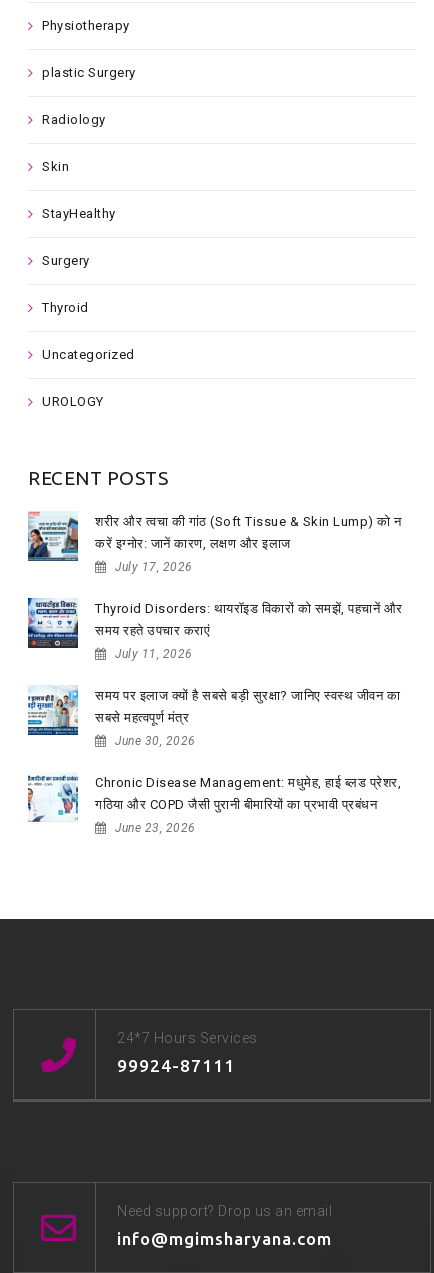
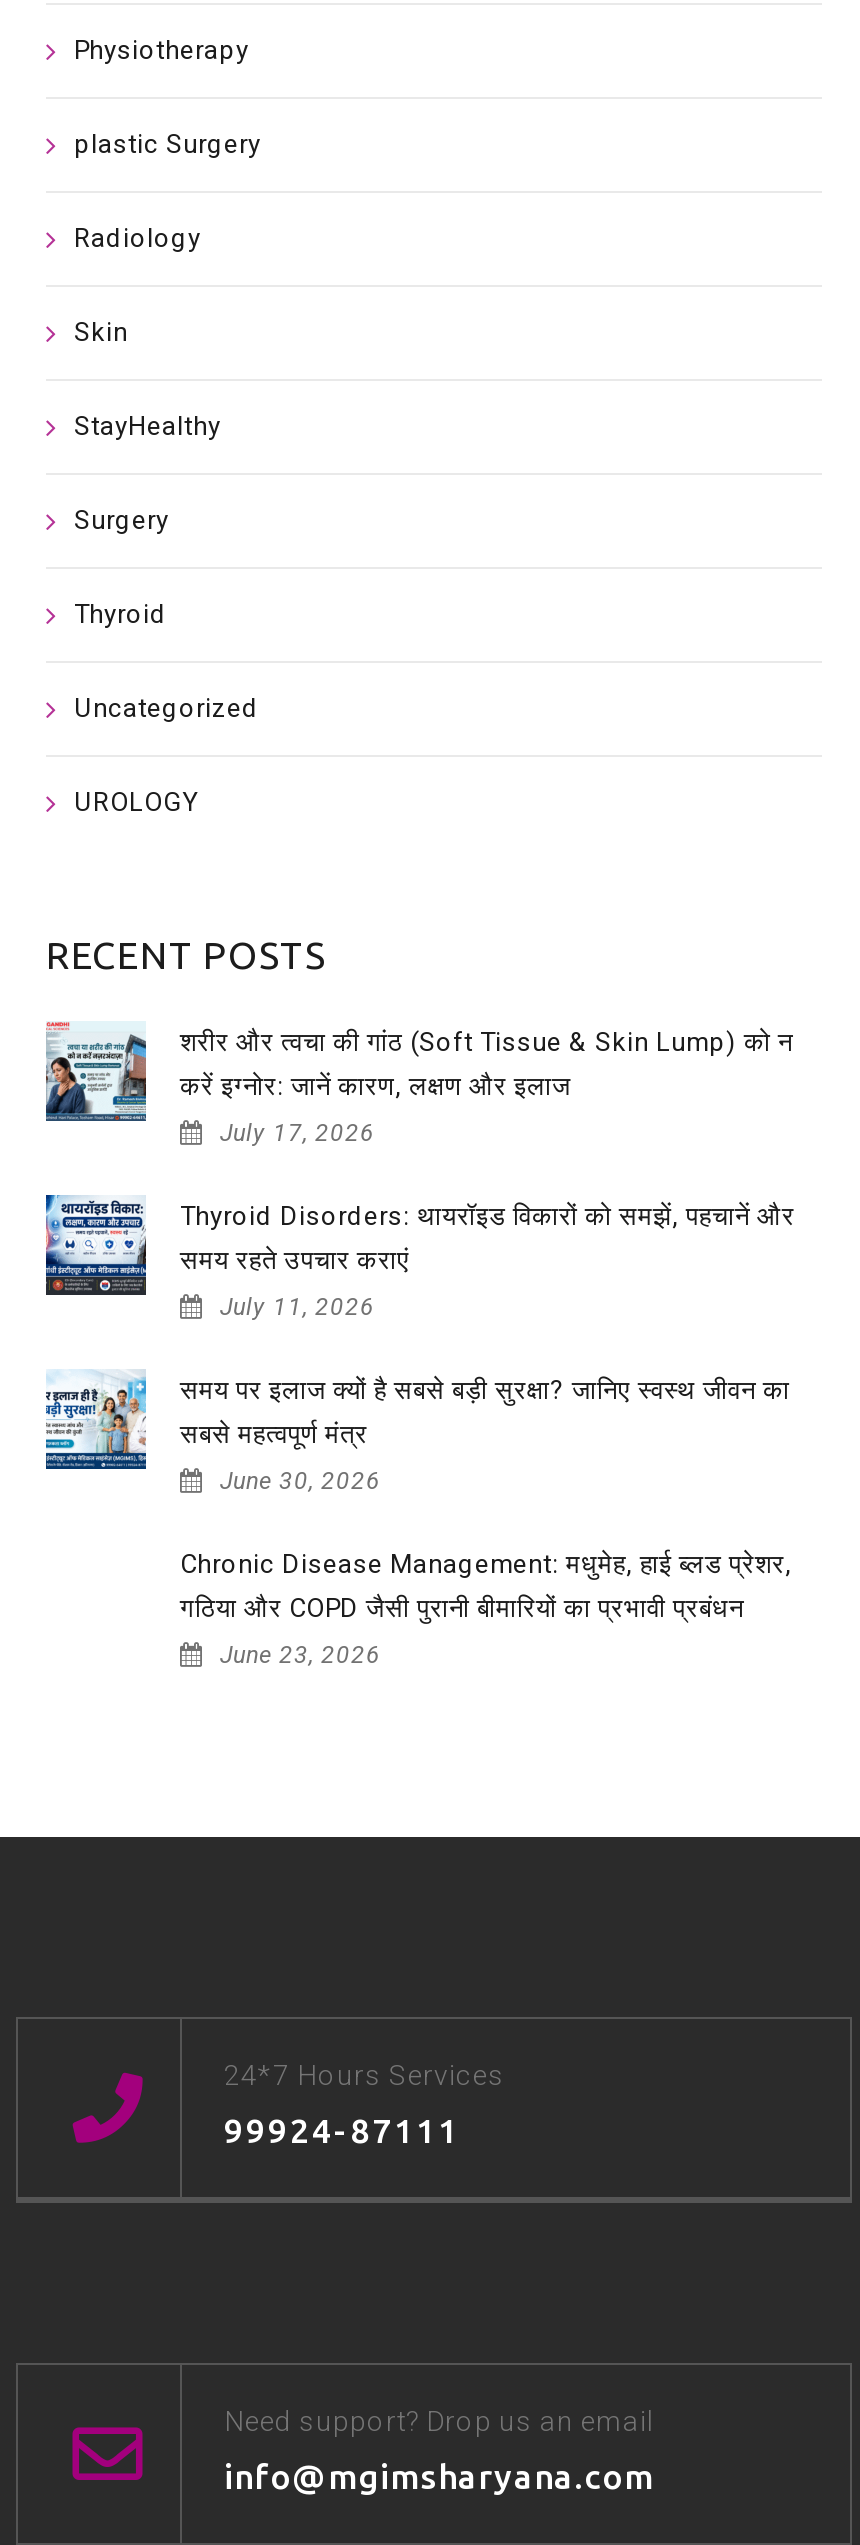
- [image]
